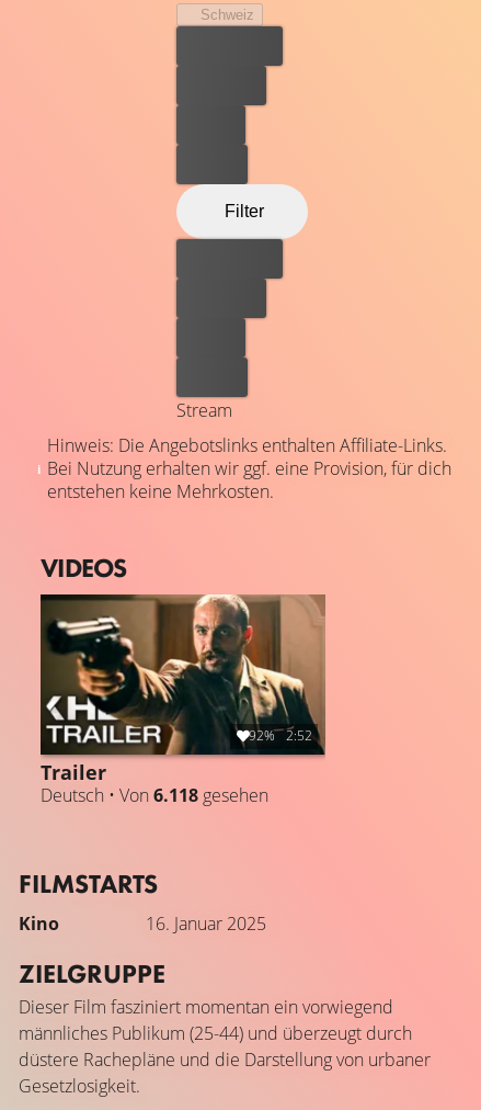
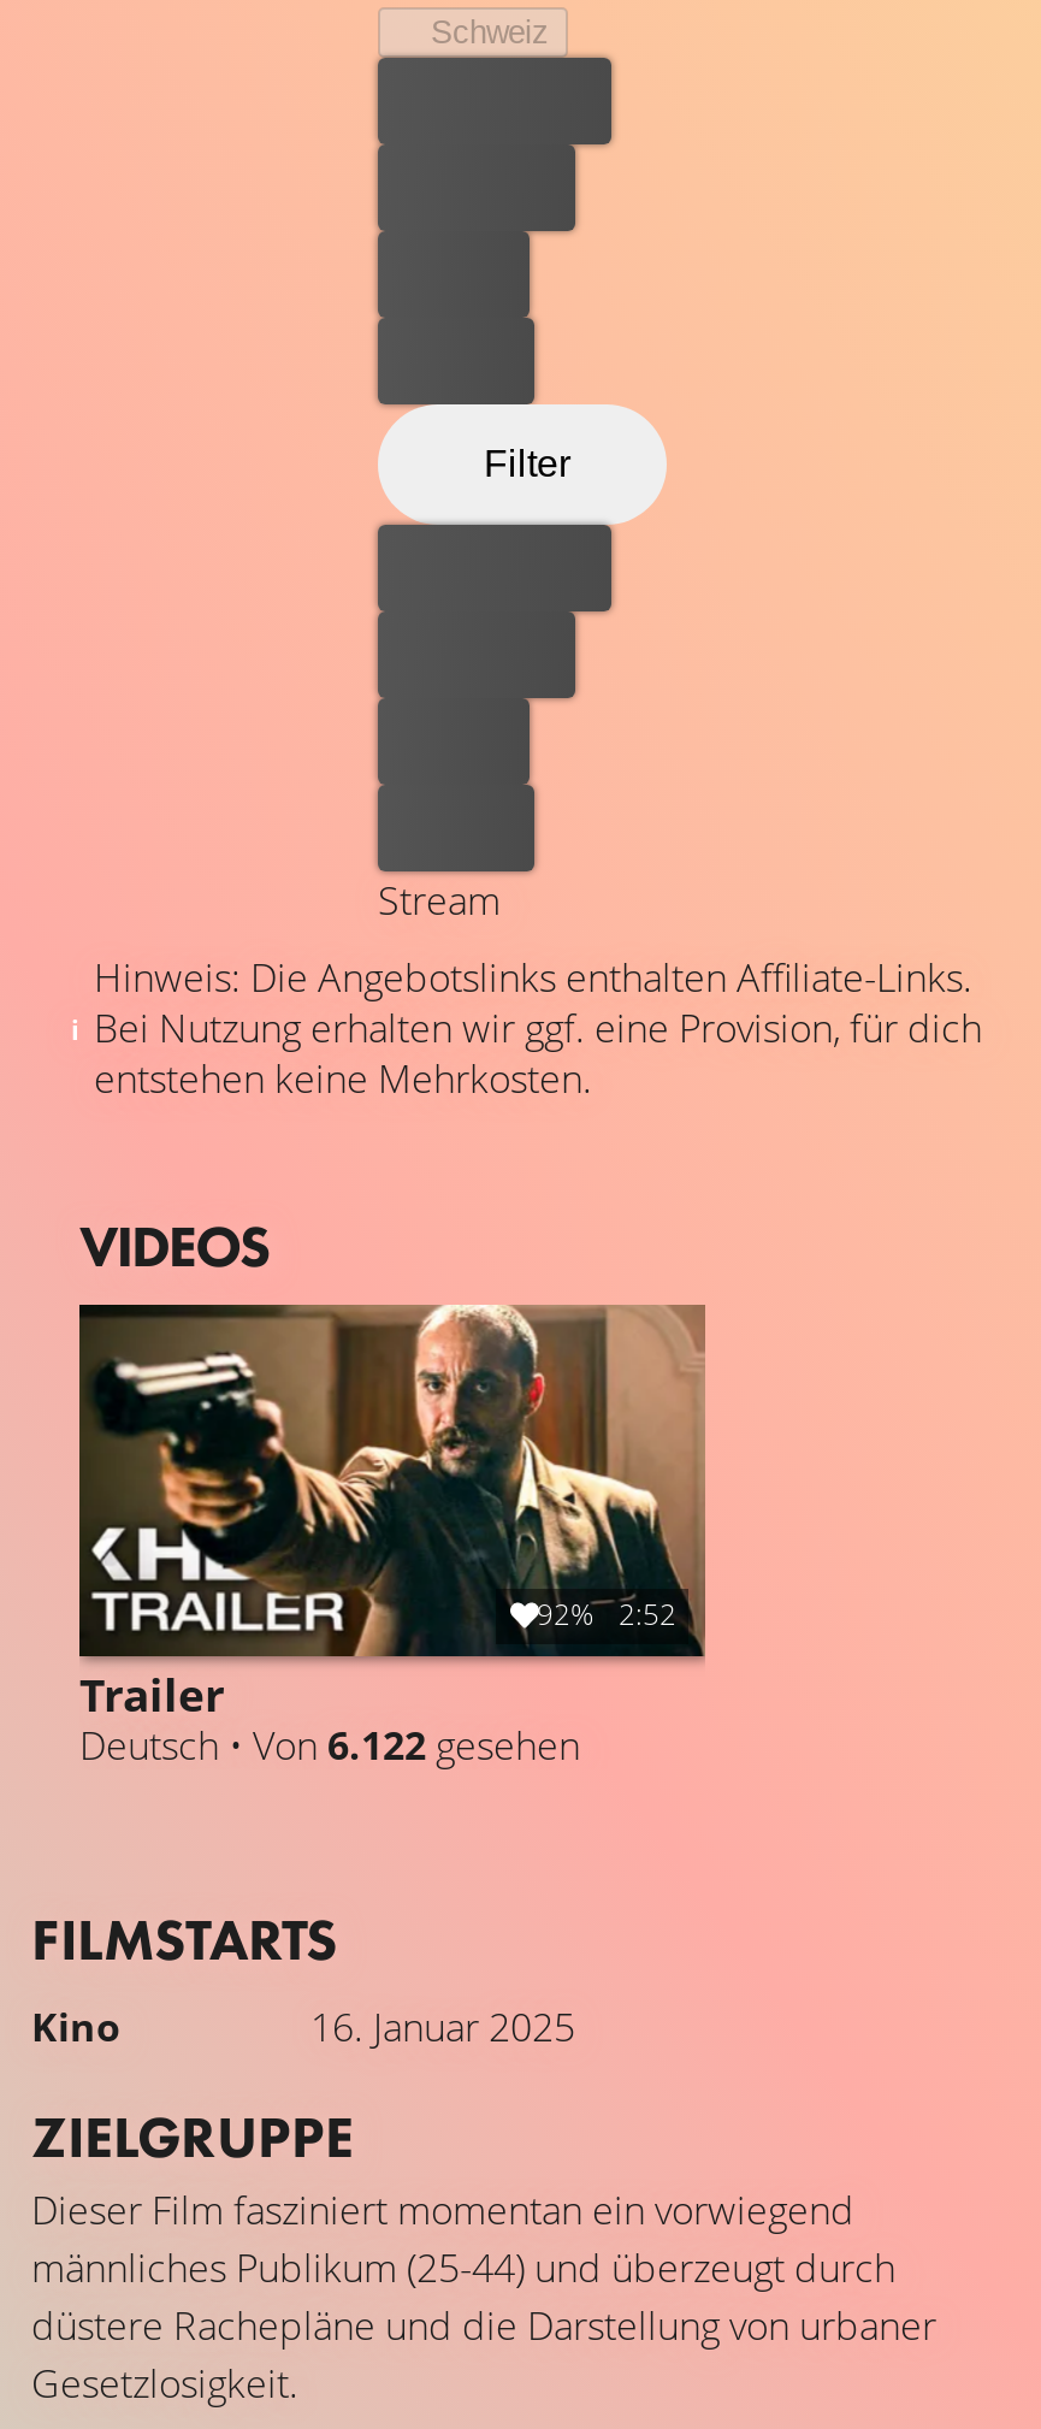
- Deutsch • Von 6.118 gesehen
+ Deutsch • Von 6.122 gesehen
